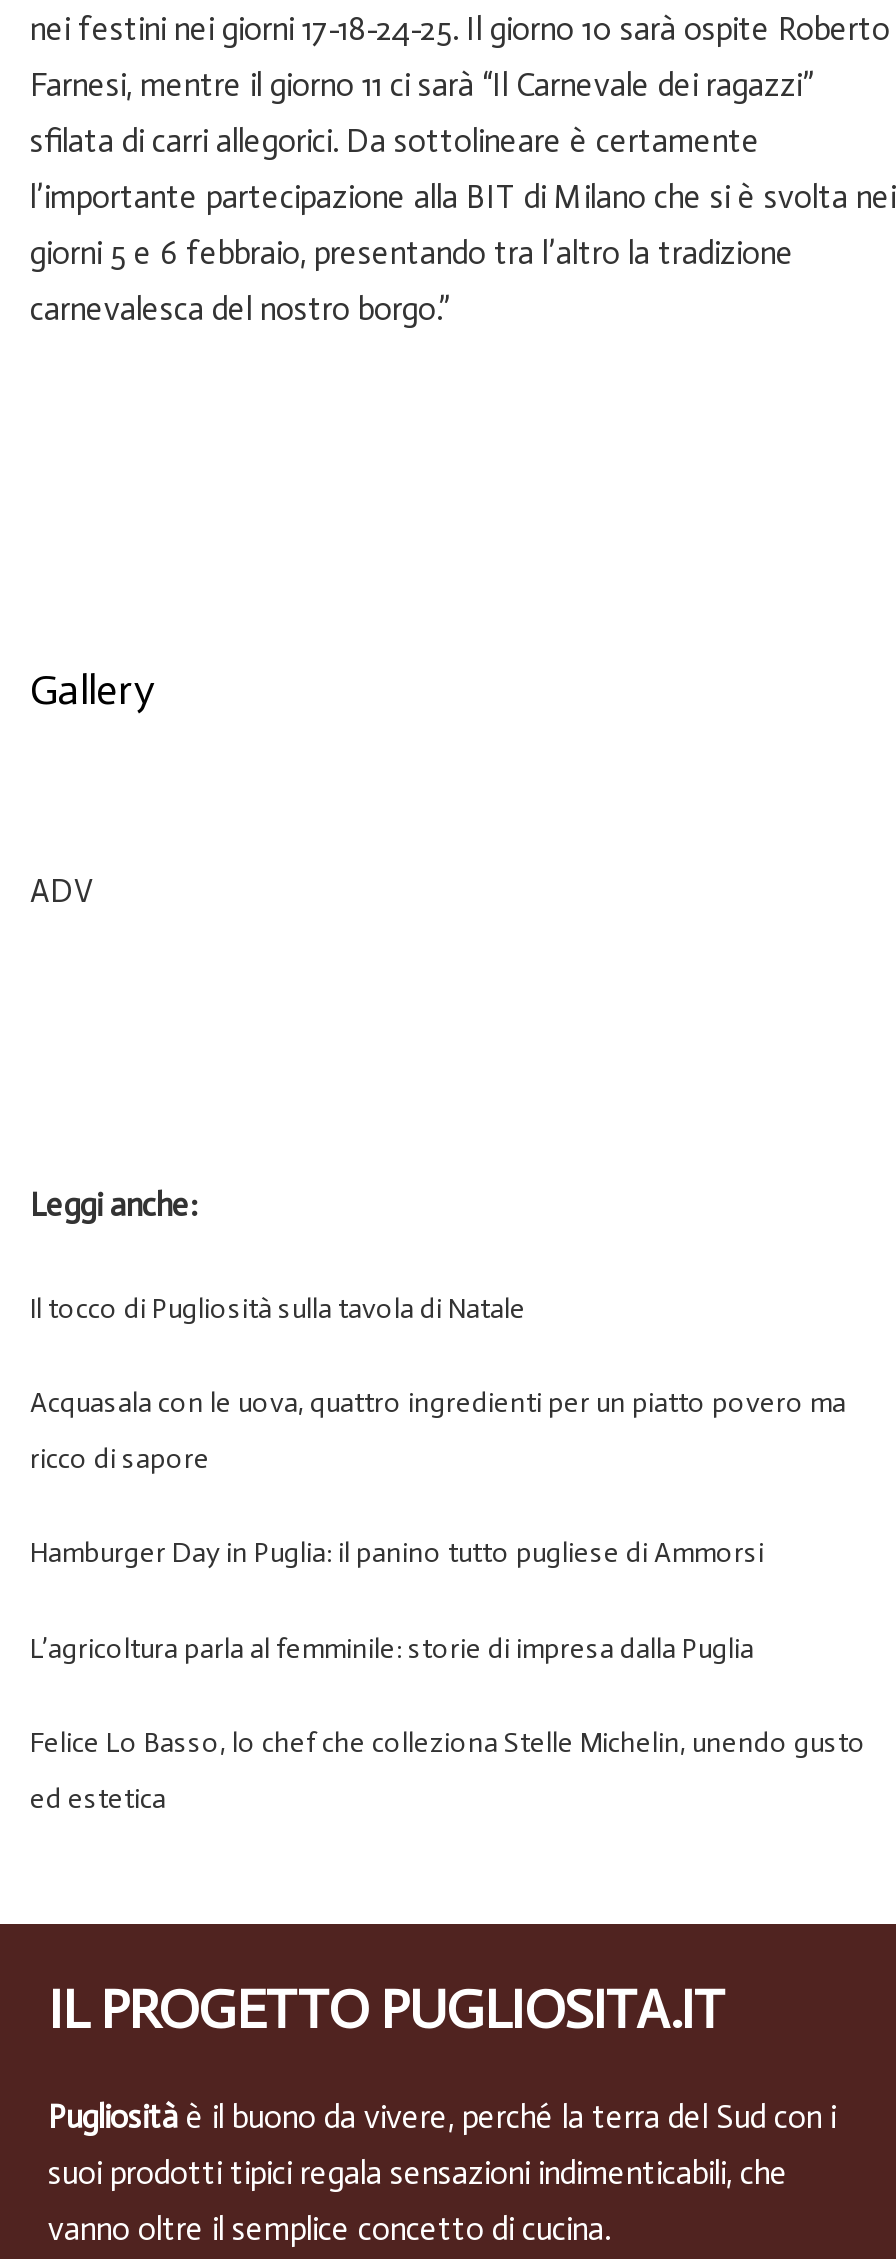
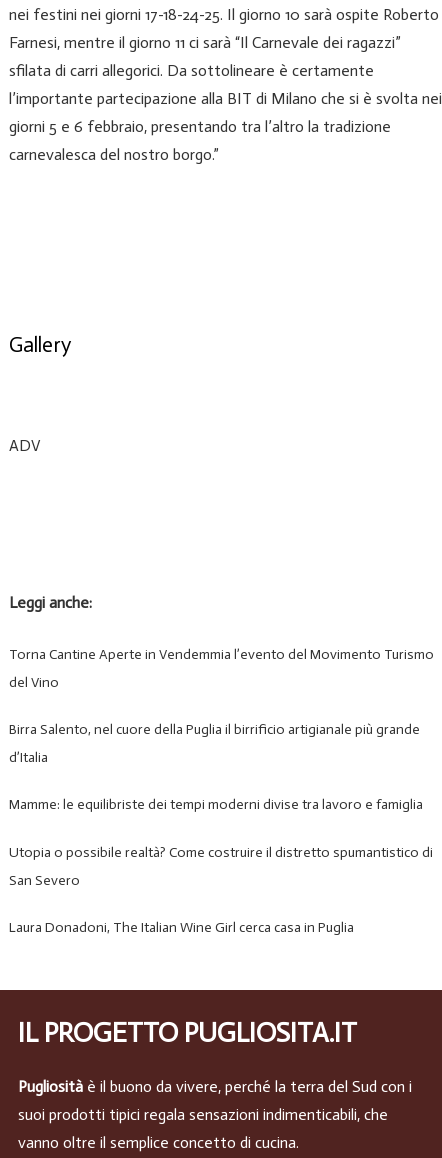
- Il tocco di Pugliosità sulla tavola di Natale
- Acquasala con le uova, quattro ingredienti per un piatto povero ma
- ricco di sapore
- Hamburger Day in Puglia: il panino tutto pugliese di Ammorsi
- L’agricoltura parla al femminile: storie di impresa dalla Puglia
- Felice Lo Basso, lo chef che colleziona Stelle Michelin, unendo gusto
- ed estetica
+ Torna Cantine Aperte in Vendemmia l’evento del Movimento Turismo
+ del Vino
+ Birra Salento, nel cuore della Puglia il birrificio artigianale più grande
+ d’Italia
+ Mamme: le equilibriste dei tempi moderni divise tra lavoro e famiglia
+ Utopia o possibile realtà? Come costruire il distretto spumantistico di
+ San Severo
+ Laura Donadoni, The Italian Wine Girl cerca casa in Puglia
